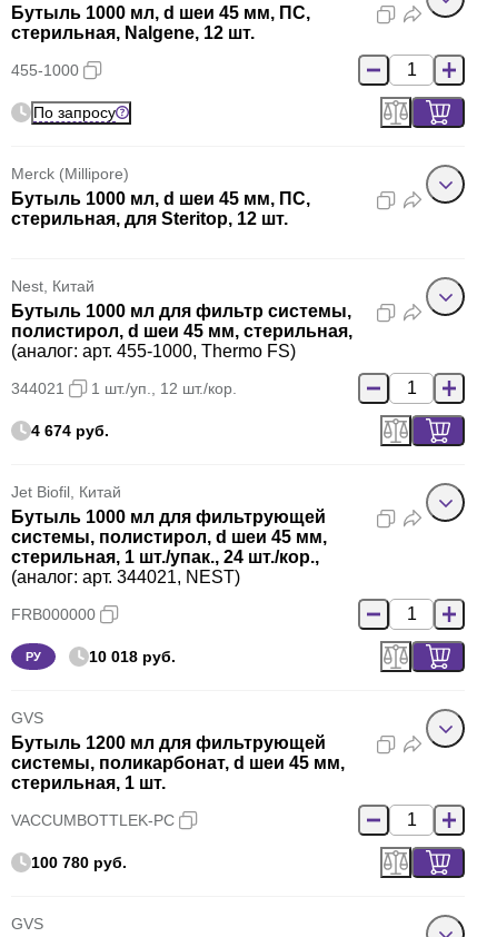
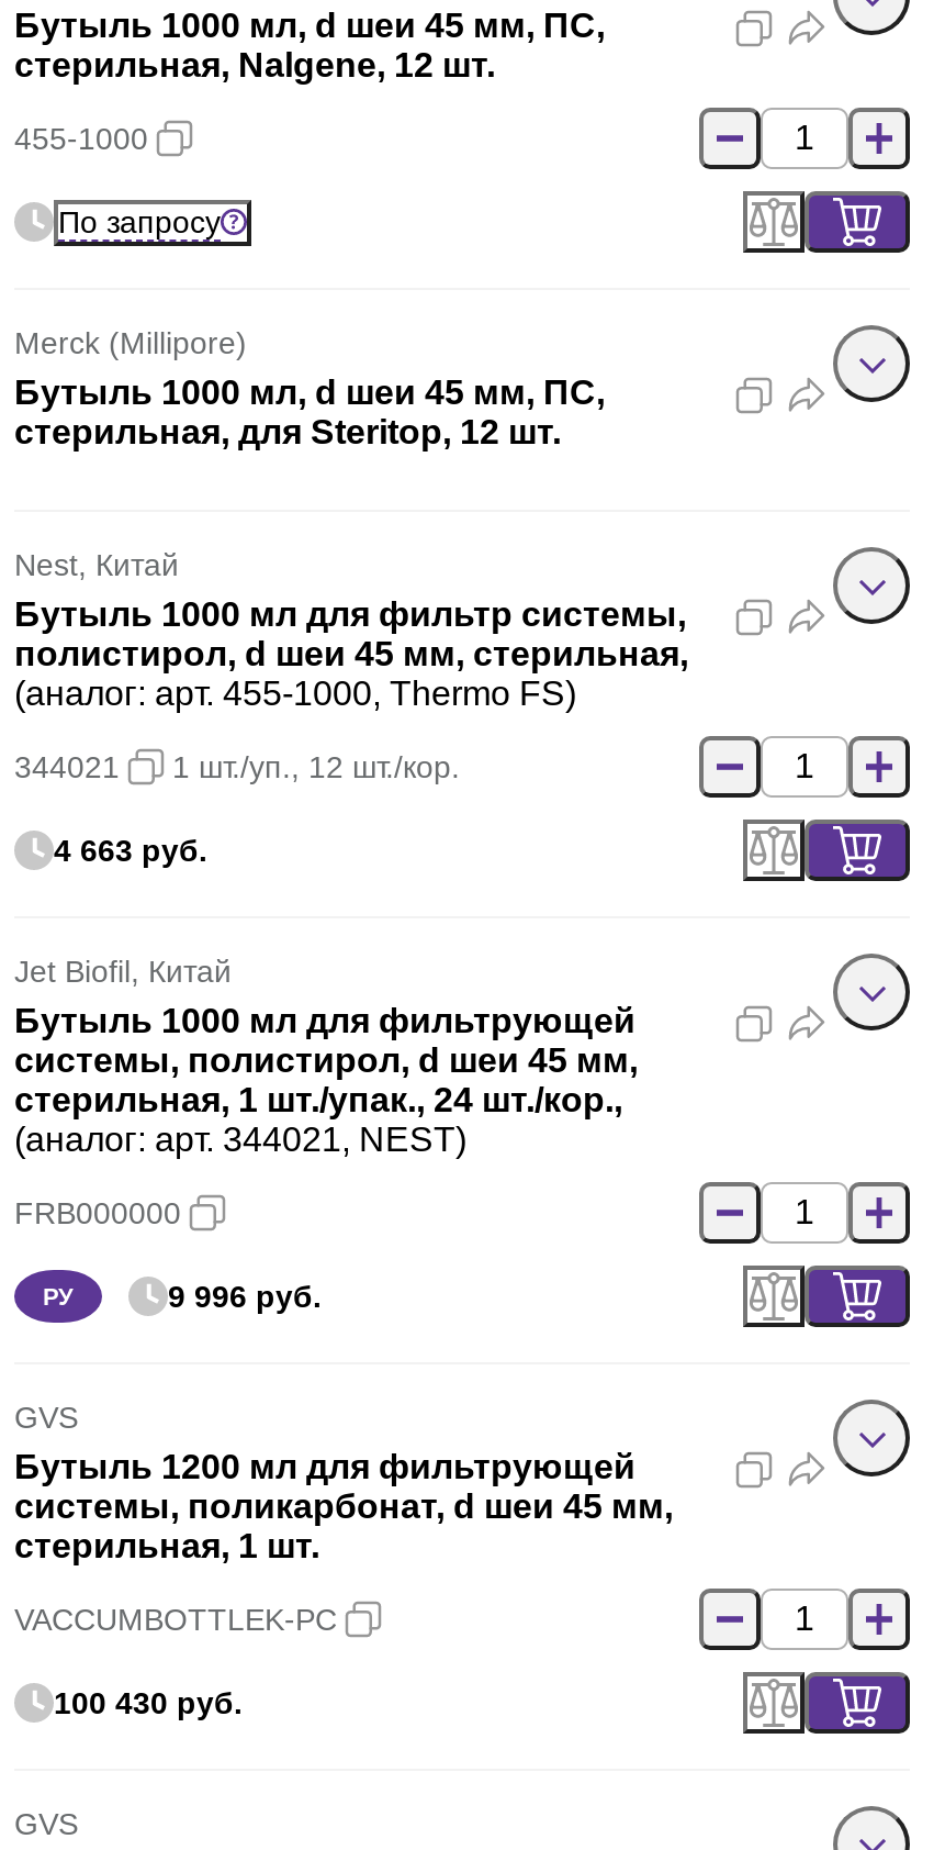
- 4 674 руб.
+ 4 663 руб.

- 10 018 руб.
+ 9 996 руб.

- 100 780 руб.
+ 100 430 руб.
